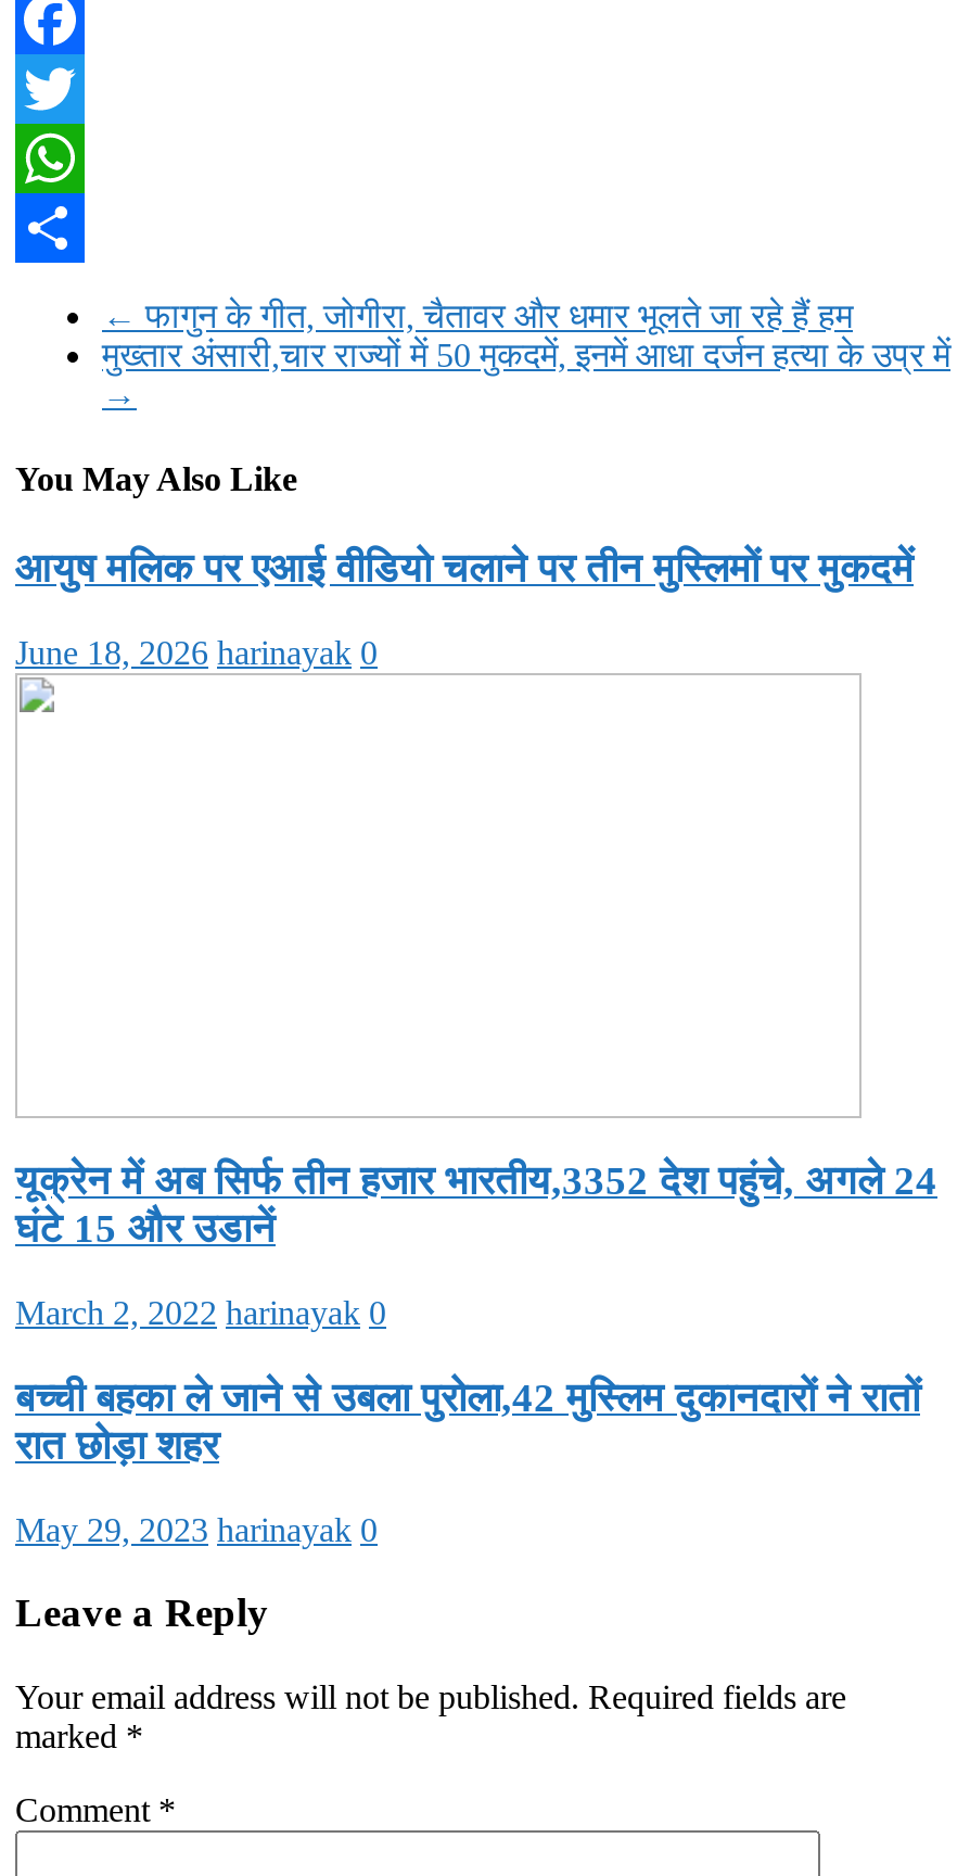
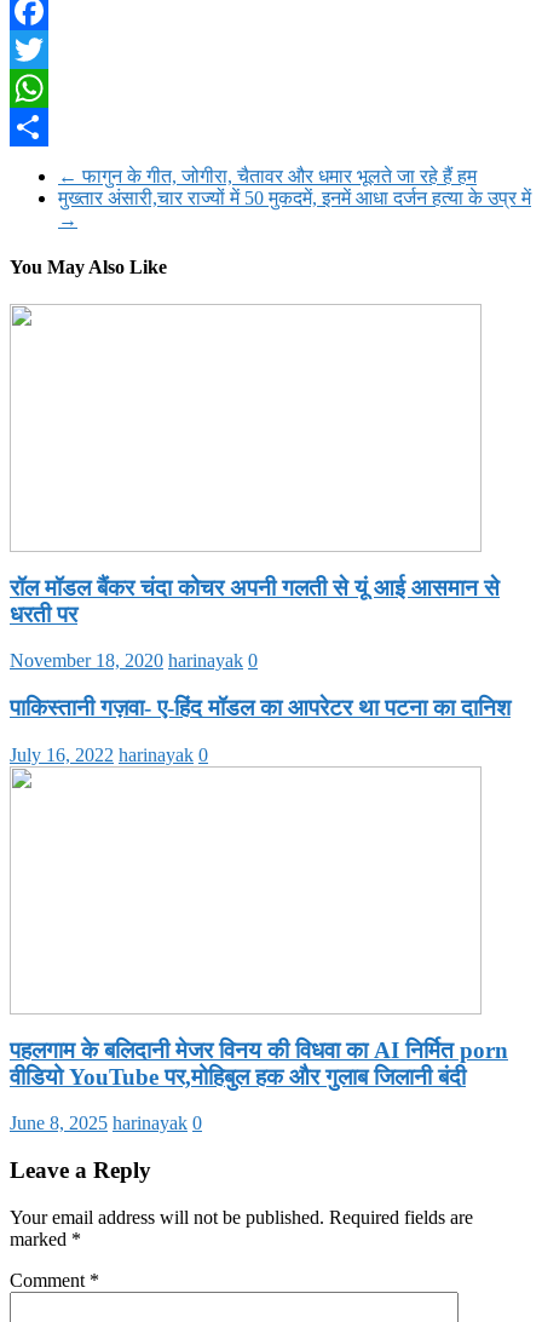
- आयुष मलिक पर एआई वीडियो चलाने पर तीन मुस्लिमों पर मुकदमें
+ रॉल मॉडल बैंकर चंदा कोचर अपनी गलती से यूं आई आसमान से
+ धरती पर

- June 18, 2026 harinayak 0
+ November 18, 2020 harinayak 0

- यूक्रेन में अब सिर्फ तीन हजार भारतीय,3352 देश पहुंचे, अगले 24
- घंटे 15 और उडानें
+ पाकिस्तानी गज़वा- ए-हिंद मॉडल का आपरेटर था पटना का दानिश

- March 2, 2022 harinayak 0
+ July 16, 2022 harinayak 0

- बच्ची बहका ले जाने से उबला पुरोला,42 मुस्लिम दुकानदारों ने रातों
- रात छोड़ा शहर
+ पहलगाम के बलिदानी मेजर विनय की विधवा का AI निर्मित porn
+ वीडियो YouTube पर,मोहिबुल हक और गुलाब जिलानी बंदी

- May 29, 2023 harinayak 0
+ June 8, 2025 harinayak 0
